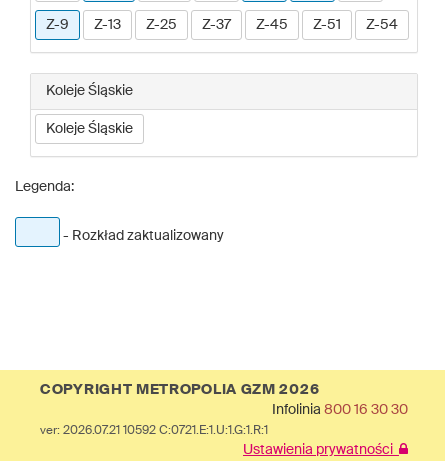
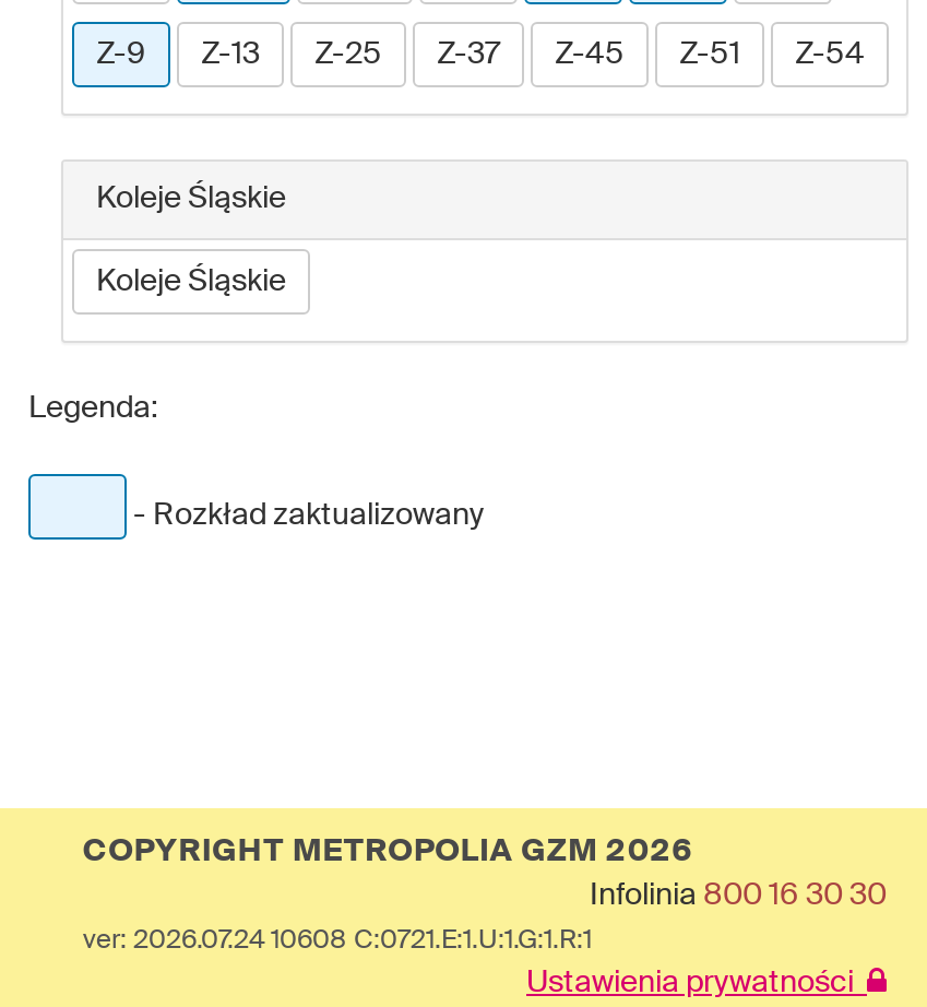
- ver: 2026.07.21 10592 C:0721.E:1.U:1.G:1.R:1
+ ver: 2026.07.24 10608 C:0721.E:1.U:1.G:1.R:1
